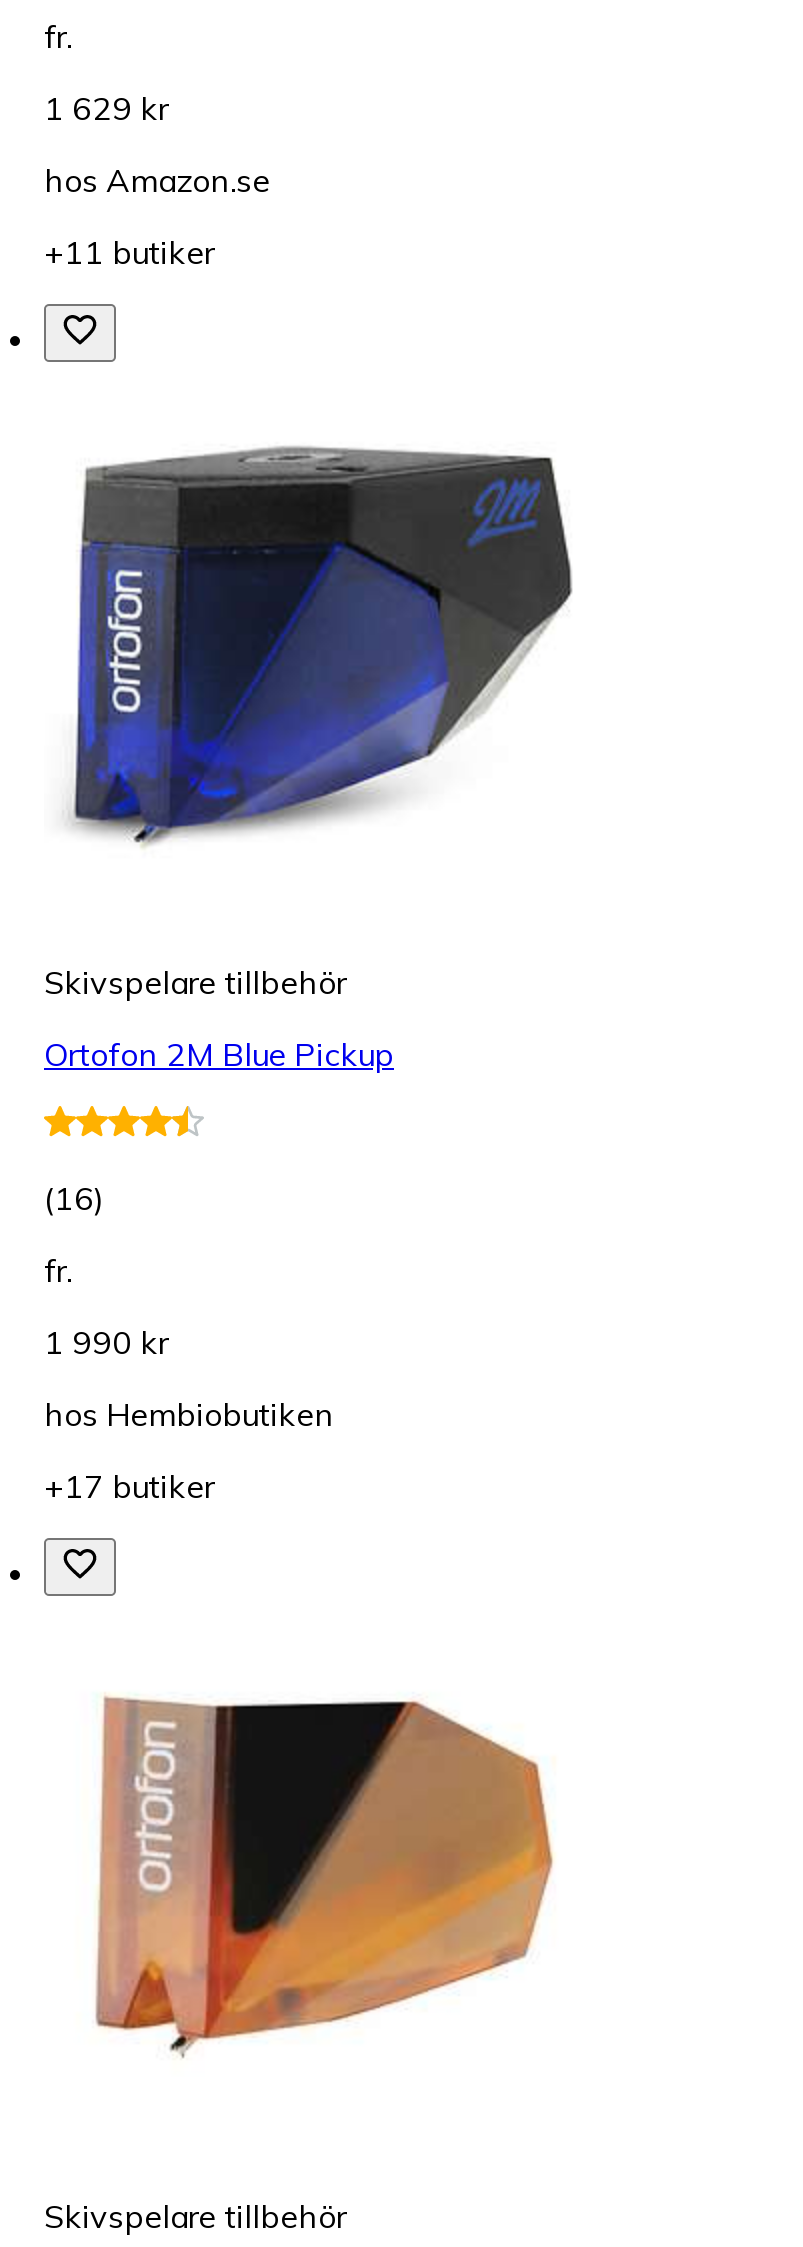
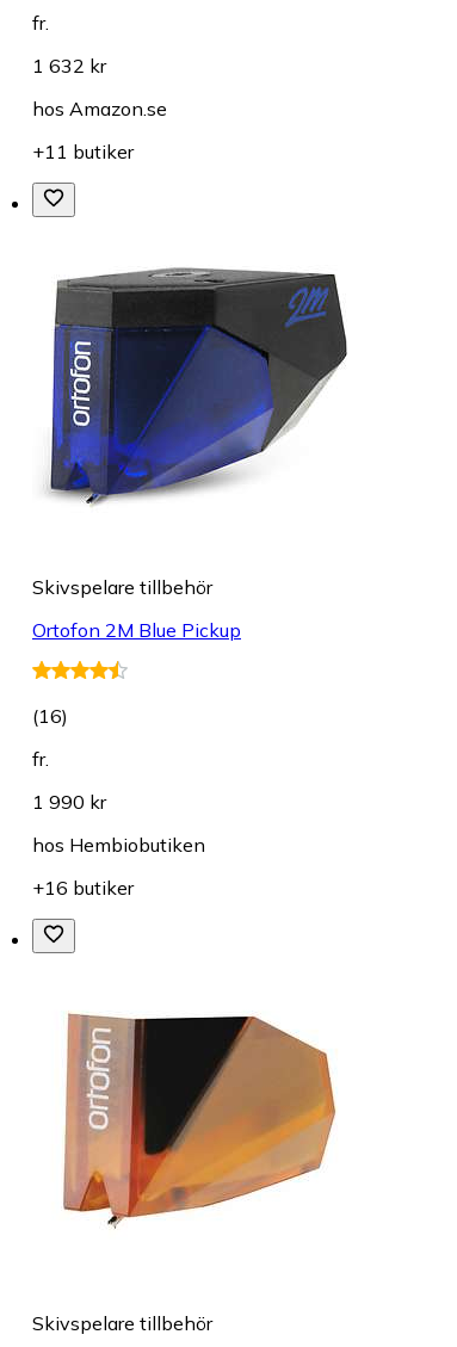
- 1 629 kr
+ 1 632 kr

- +17 butiker
+ +16 butiker
